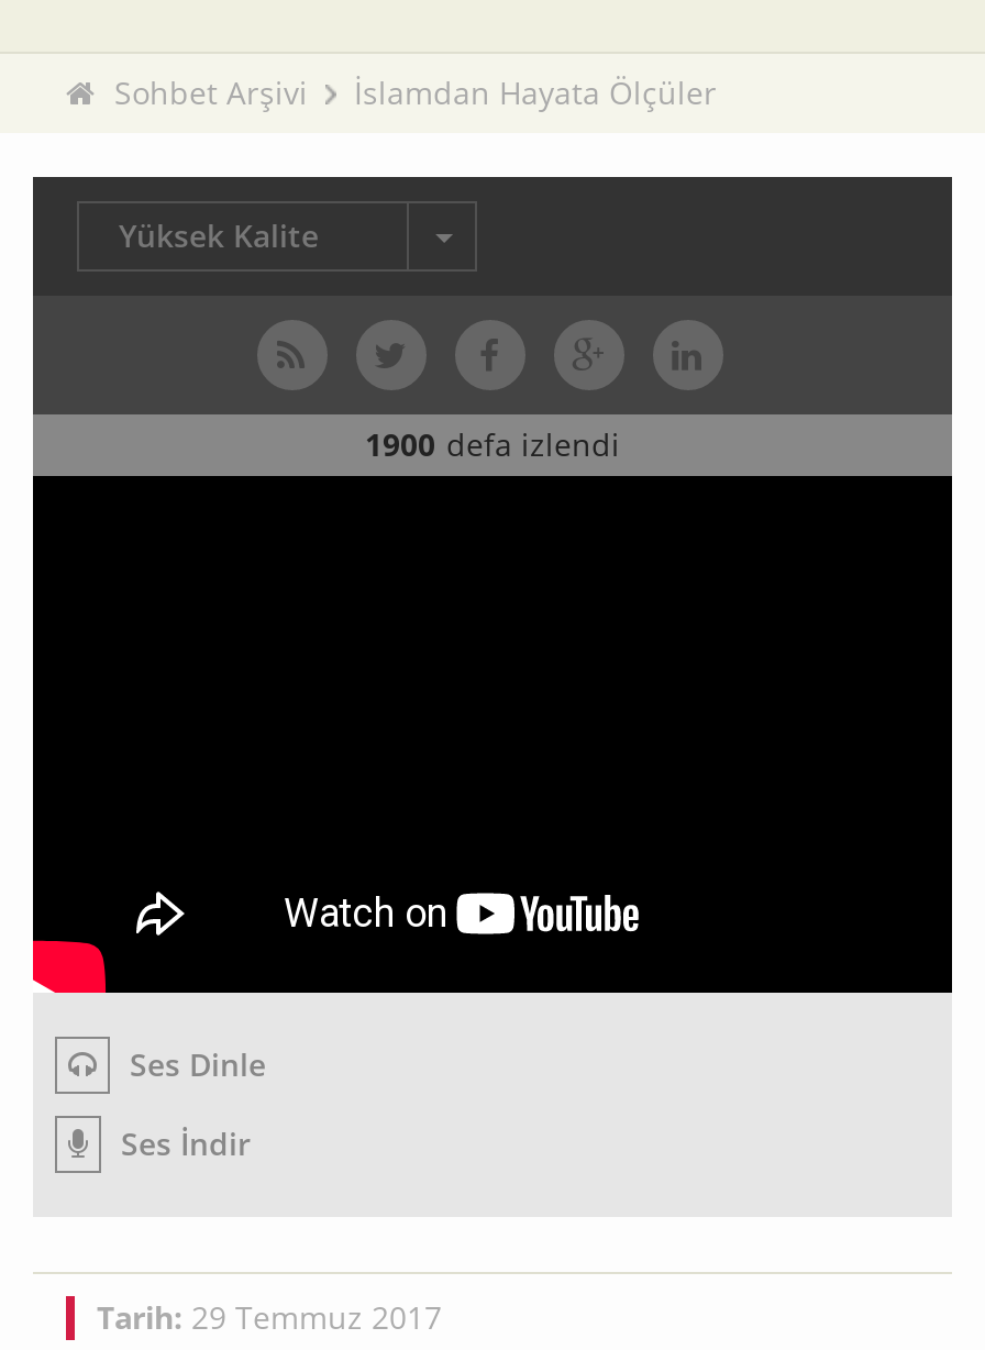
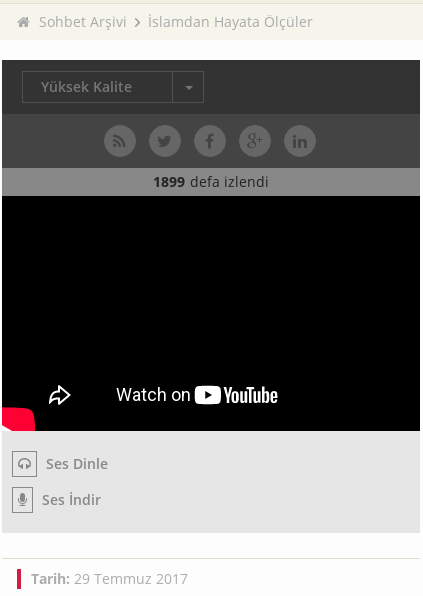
- 1900 defa izlendi
+ 1899 defa izlendi
